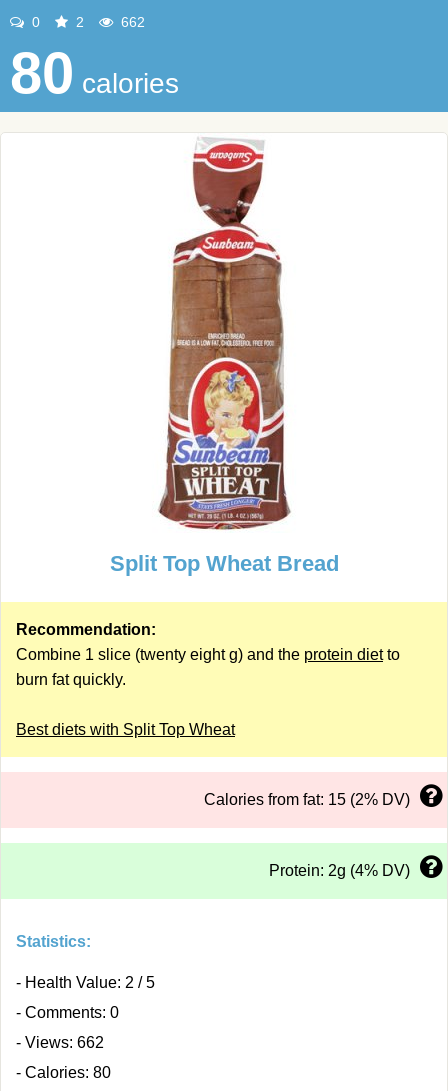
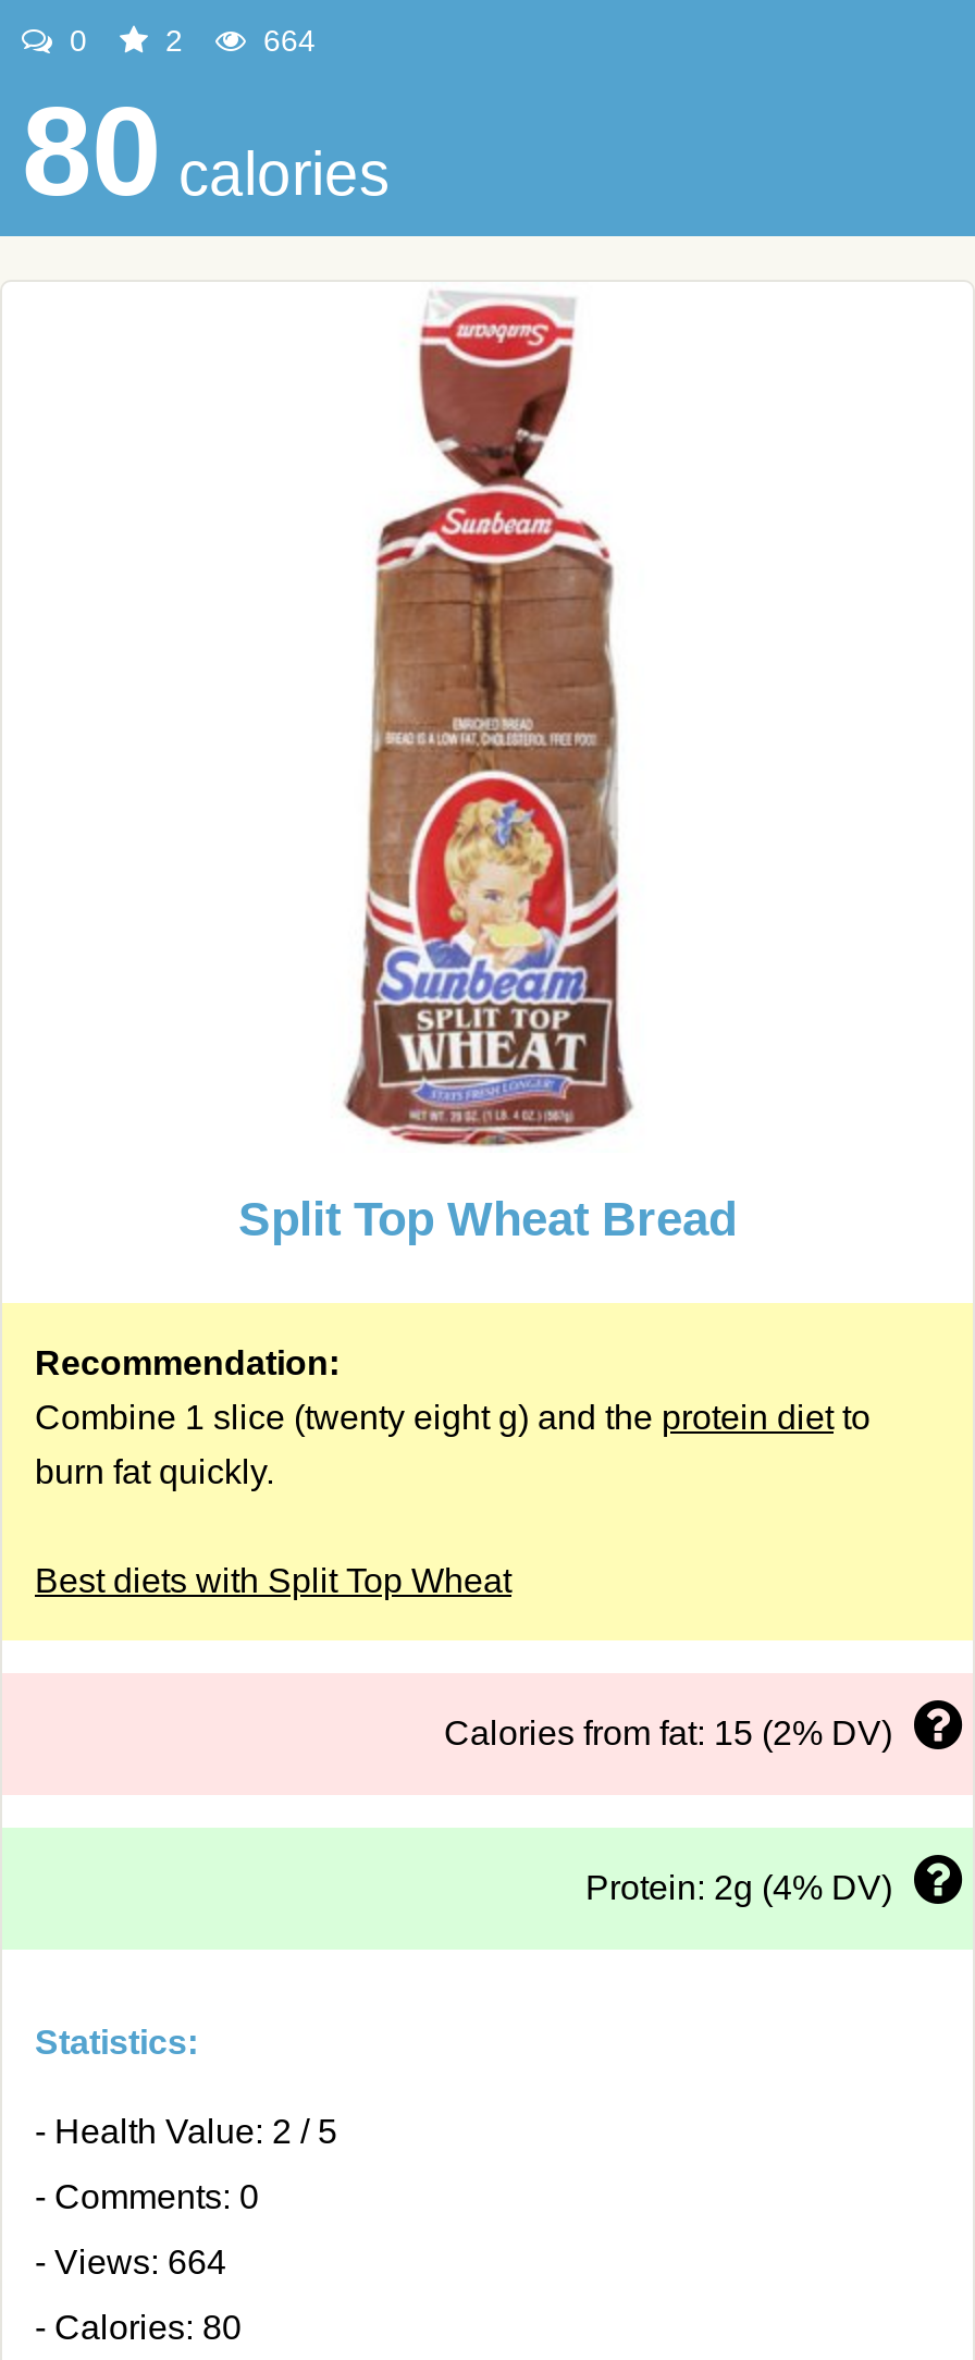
- 662
+ 664

- - Views: 662
+ - Views: 664
